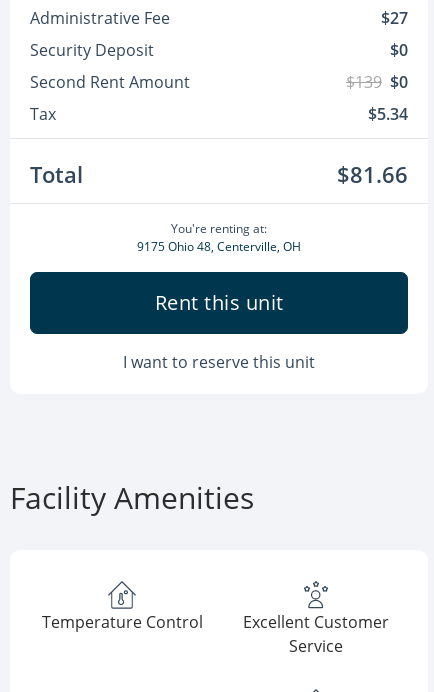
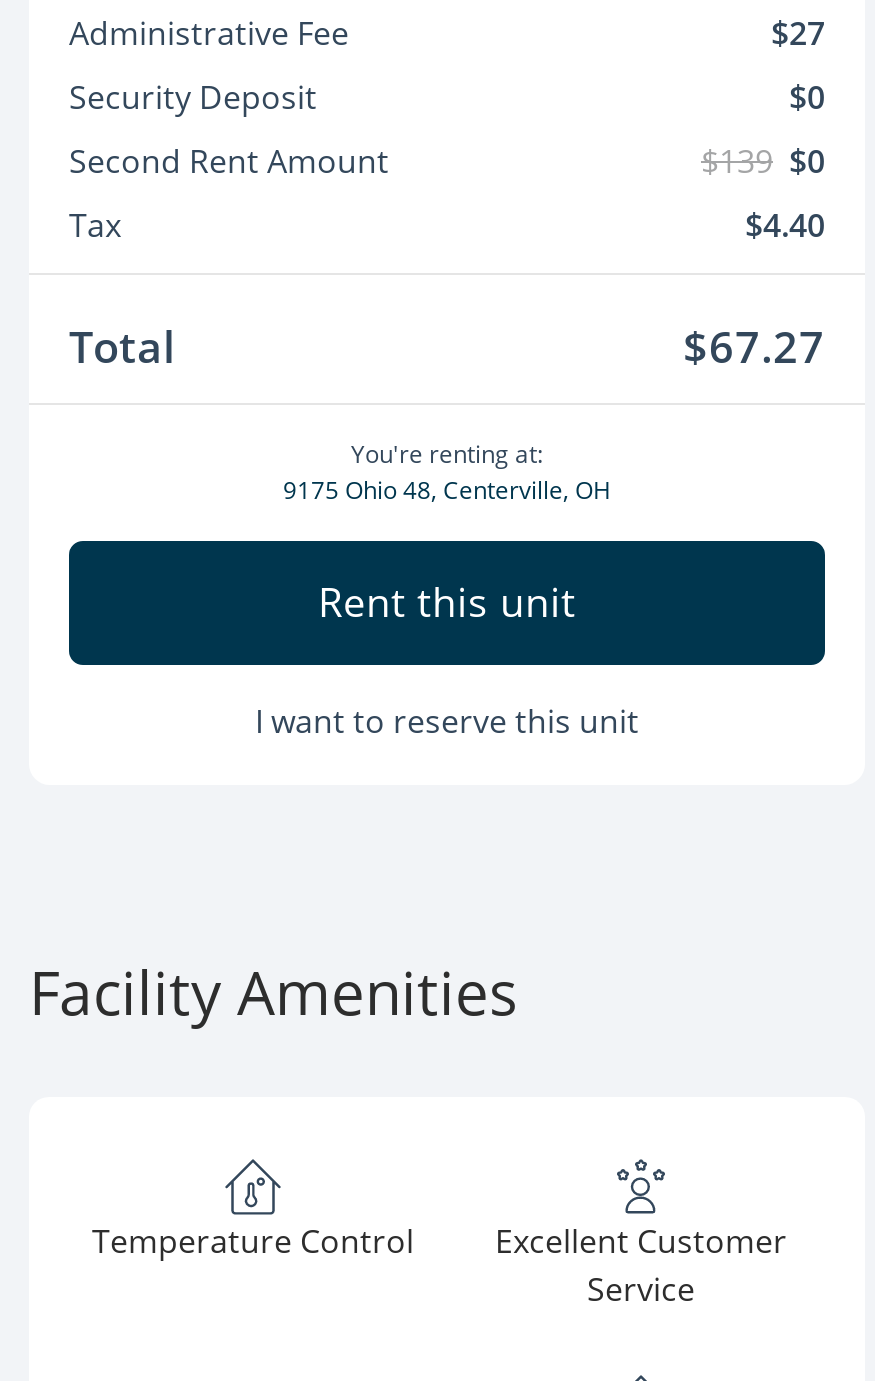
- $5.34
+ $4.40

- $81.66
+ $67.27
